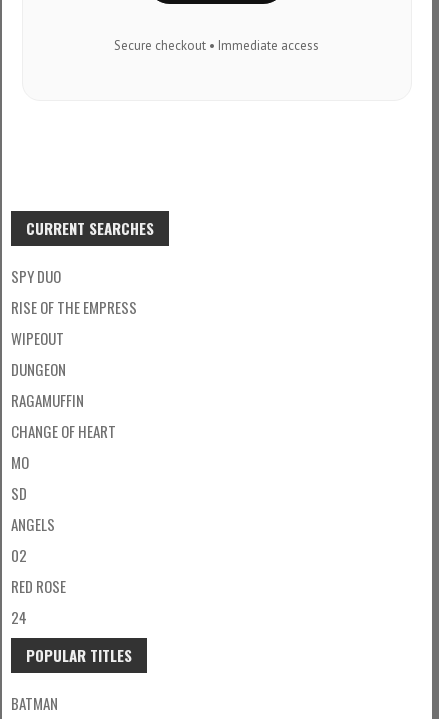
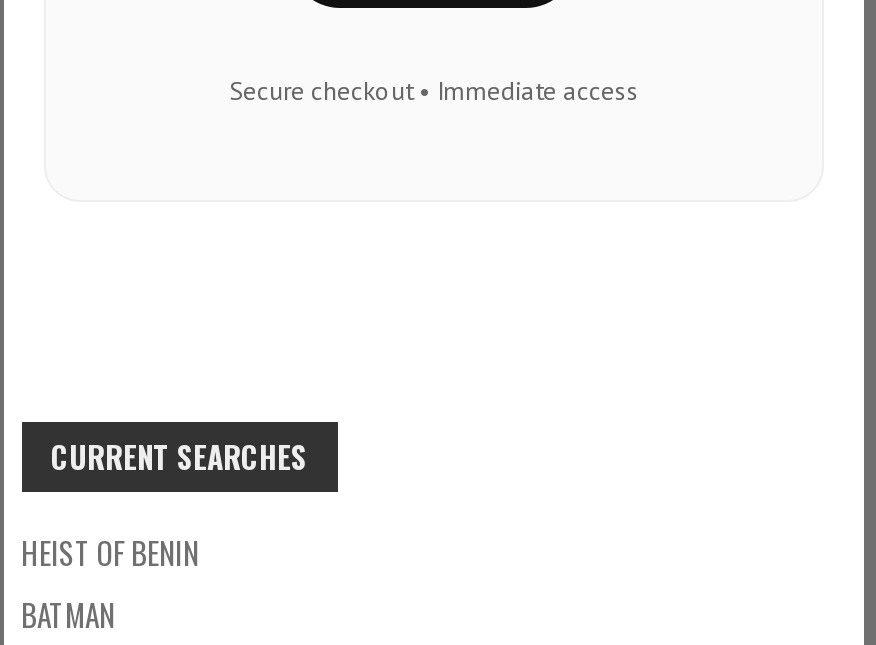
- SPY DUO
- RISE OF THE EMPRESS
- WIPEOUT
- DUNGEON
- RAGAMUFFIN
- CHANGE OF HEART
- MO
- SD
- ANGELS
- 02
- RED ROSE
- 24
- POPULAR TITLES
+ HEIST OF BENIN
